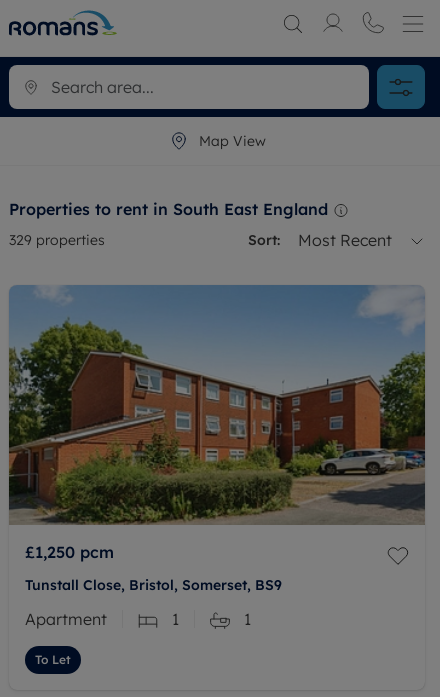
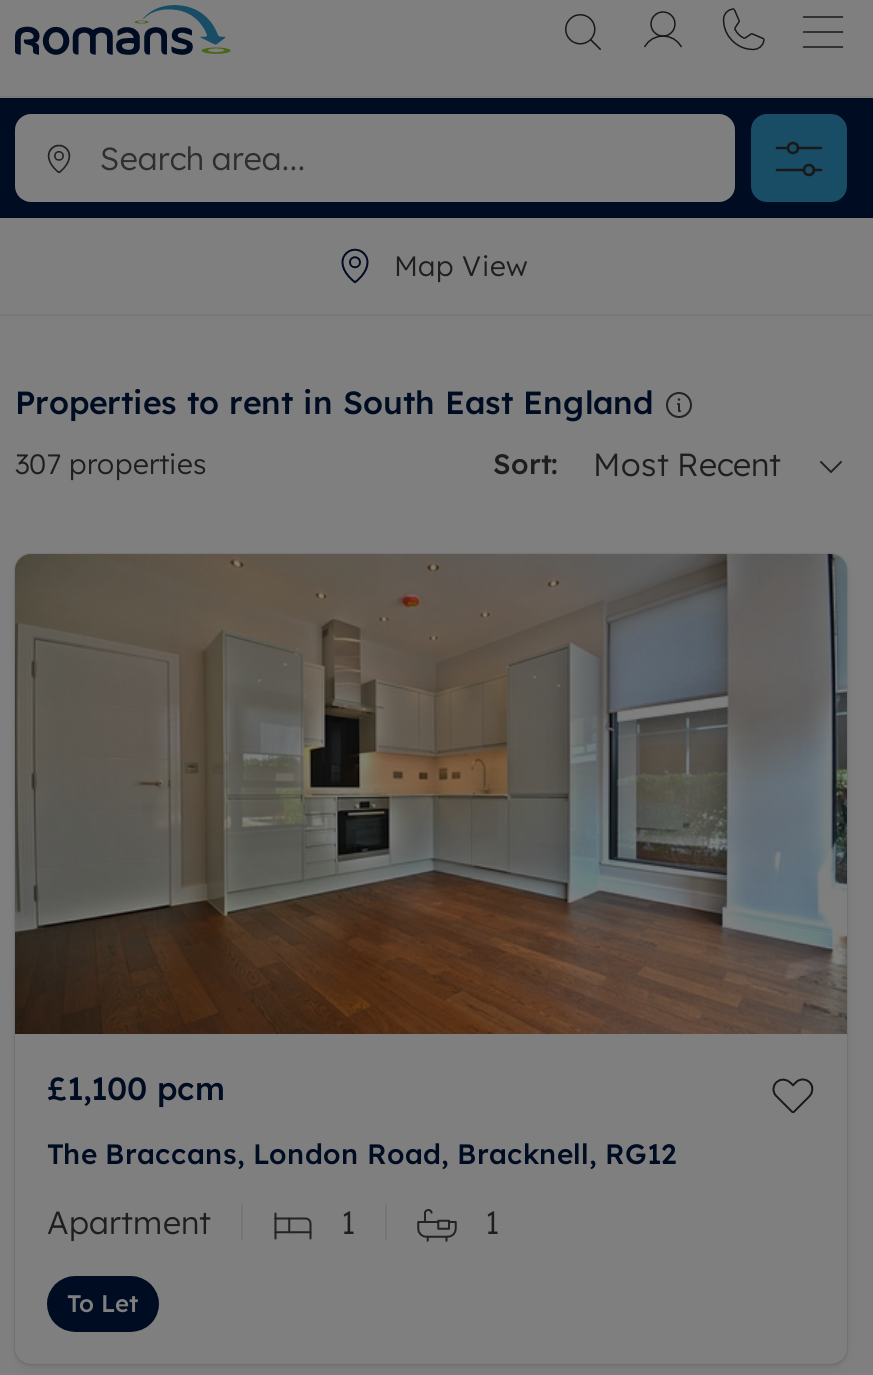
- 329 properties
+ 307 properties

- [image]
- £1,250 pcm
+ [image]
+ £1,100 pcm

- Tunstall Close, Bristol, Somerset, BS9
+ The Braccans, London Road, Bracknell, RG12
